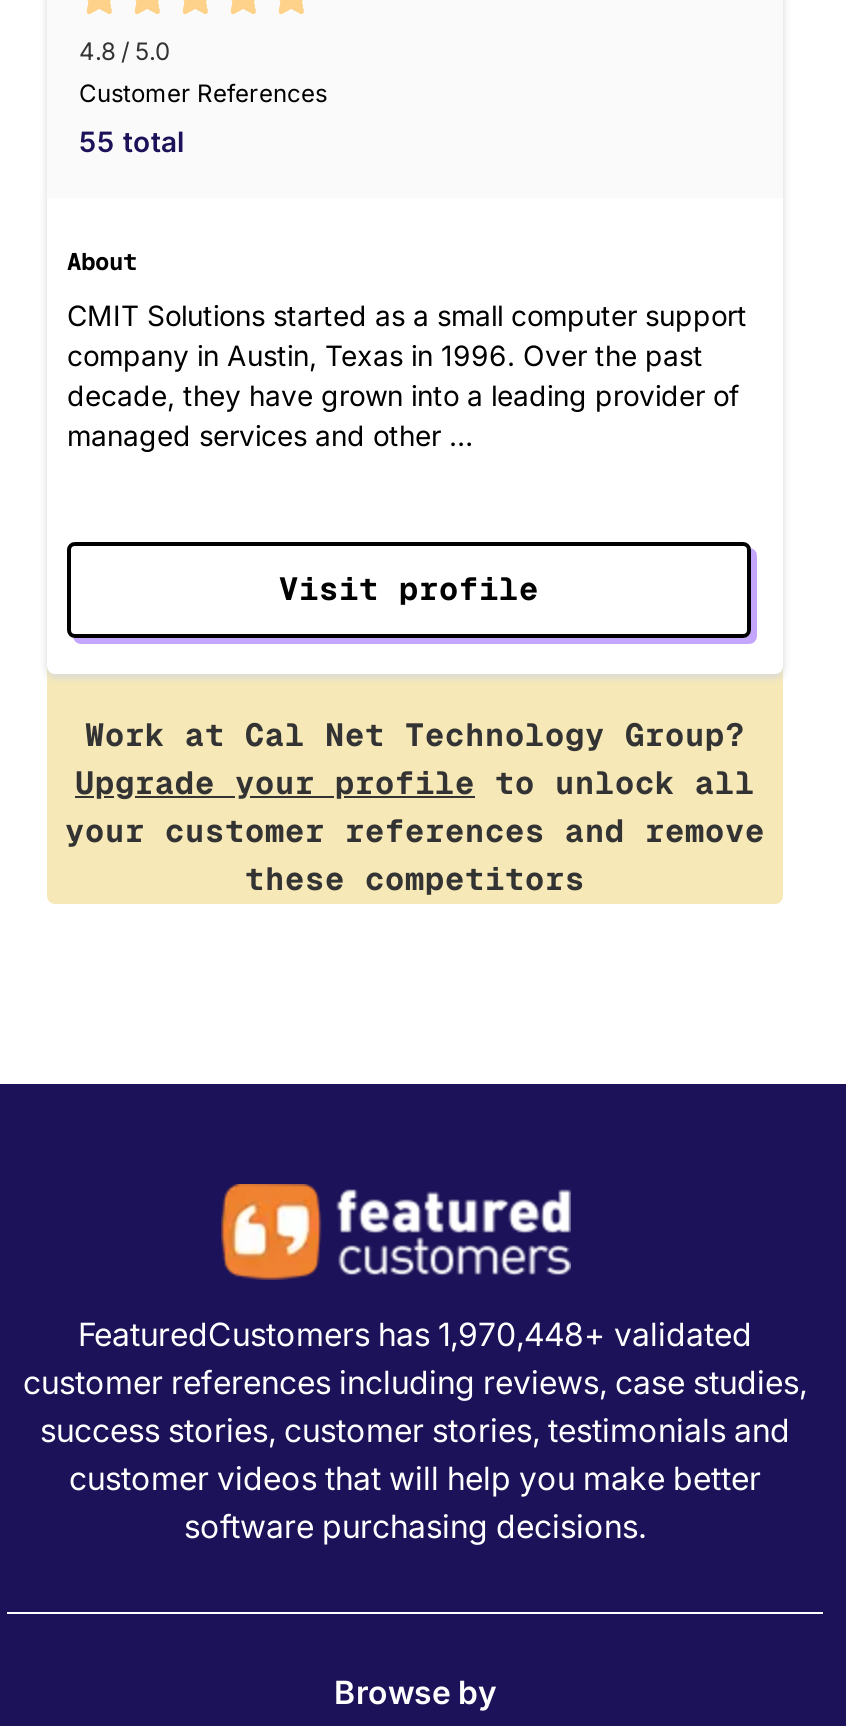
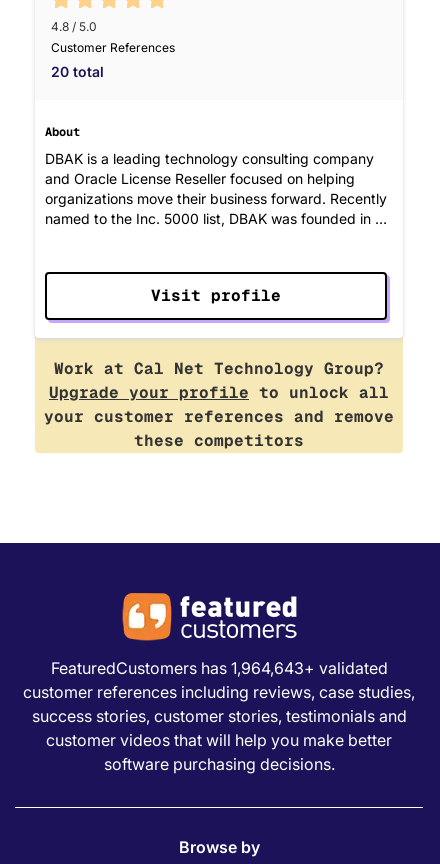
- 55 total
+ 20 total

- CMIT Solutions started as a small computer support
- company in Austin, Texas in 1996. Over the past
- decade, they have grown into a leading provider of
- managed services and other …
+ DBAK is a leading technology consulting company
+ and Oracle License Reseller focused on helping
+ organizations move their business forward. Recently
+ named to the Inc. 5000 list, DBAK was founded in …

- FeaturedCustomers has 1,970,448+ validated
+ FeaturedCustomers has 1,964,643+ validated
